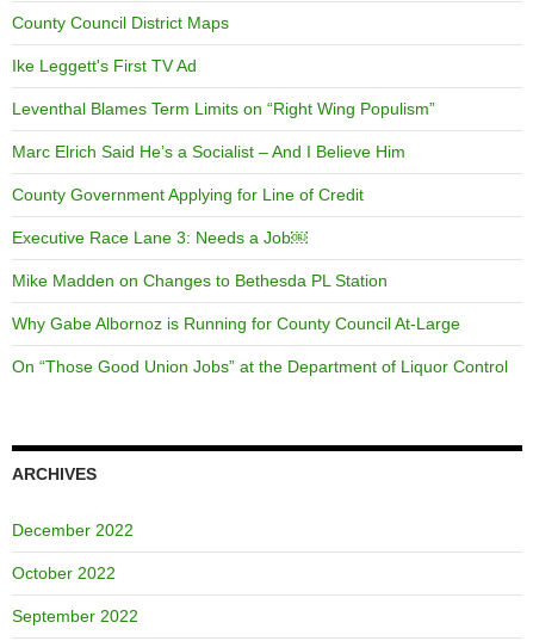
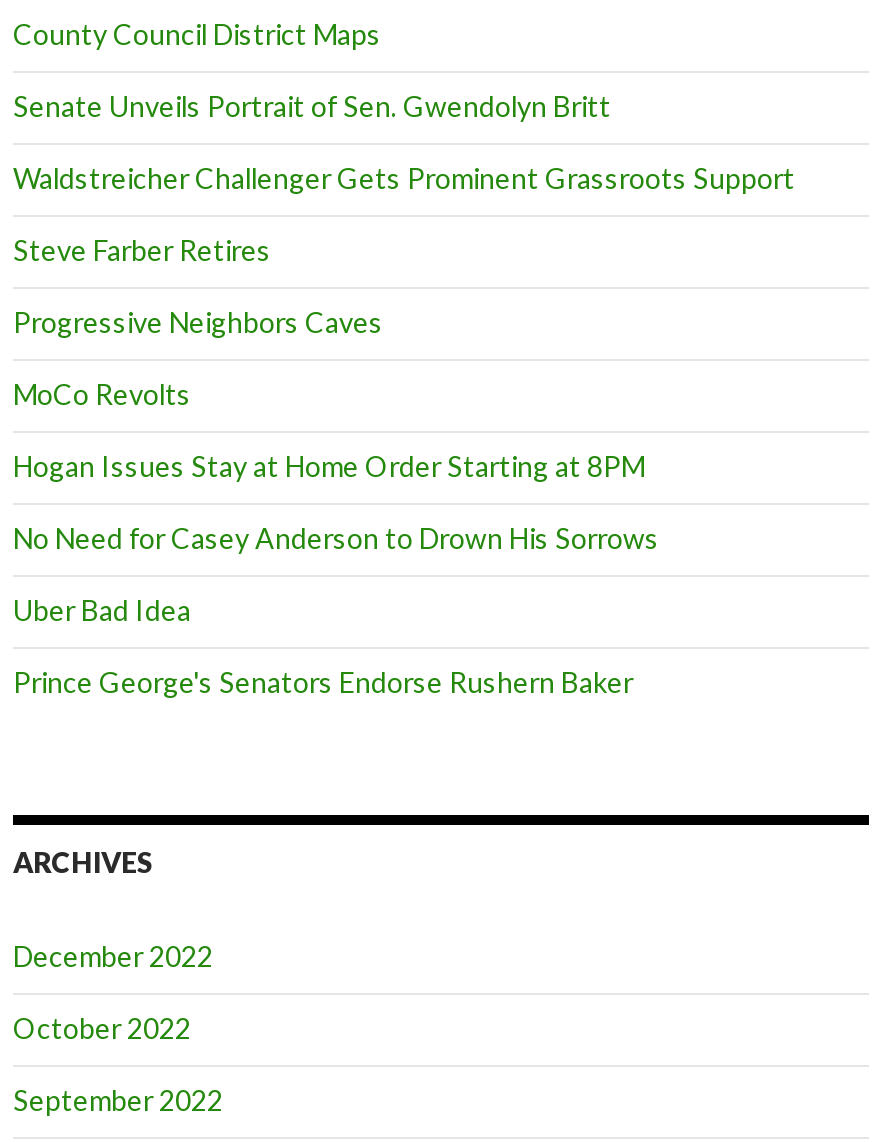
- Ike Leggett's First TV Ad
- Leventhal Blames Term Limits on “Right Wing Populism”
- Marc Elrich Said He’s a Socialist – And I Believe Him
- County Government Applying for Line of Credit
- Executive Race Lane 3: Needs a Job￼
- Mike Madden on Changes to Bethesda PL Station
- Why Gabe Albornoz is Running for County Council At-Large
- On “Those Good Union Jobs” at the Department of Liquor Control
+ Senate Unveils Portrait of Sen. Gwendolyn Britt
+ Waldstreicher Challenger Gets Prominent Grassroots Support
+ Steve Farber Retires
+ Progressive Neighbors Caves
+ MoCo Revolts
+ Hogan Issues Stay at Home Order Starting at 8PM
+ No Need for Casey Anderson to Drown His Sorrows
+ Uber Bad Idea
+ Prince George's Senators Endorse Rushern Baker
